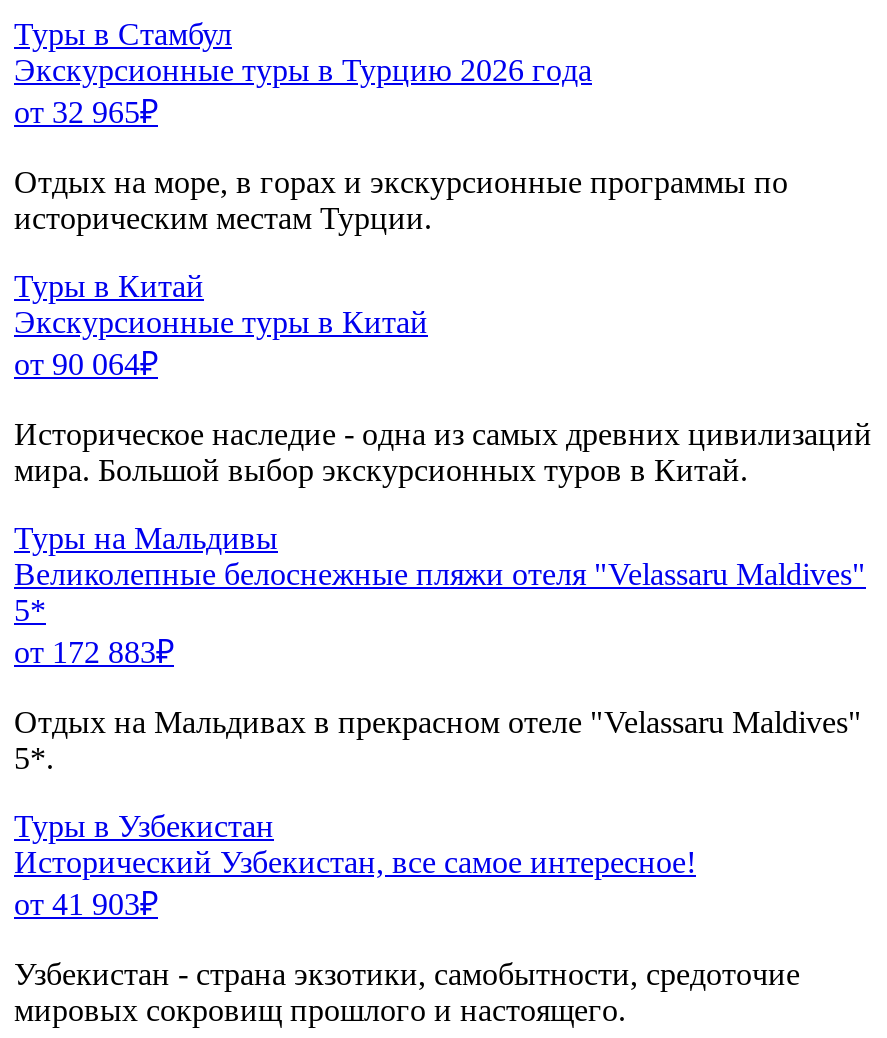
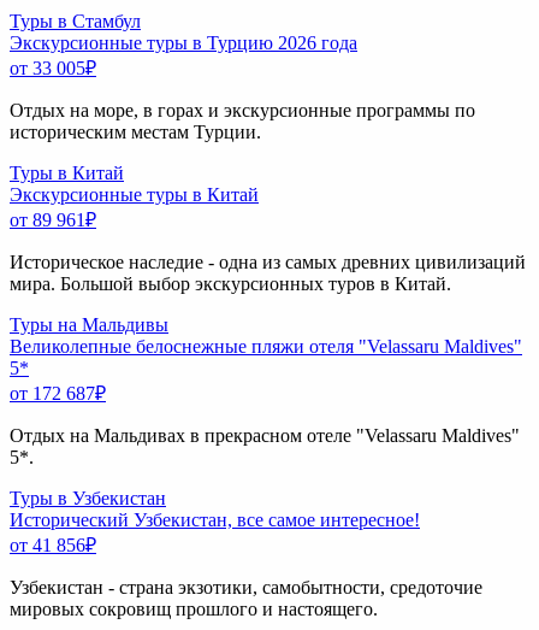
- от 32 965₽
+ от 33 005₽

- от 90 064₽
+ от 89 961₽

- от 172 883₽
+ от 172 687₽

- от 41 903₽
+ от 41 856₽
